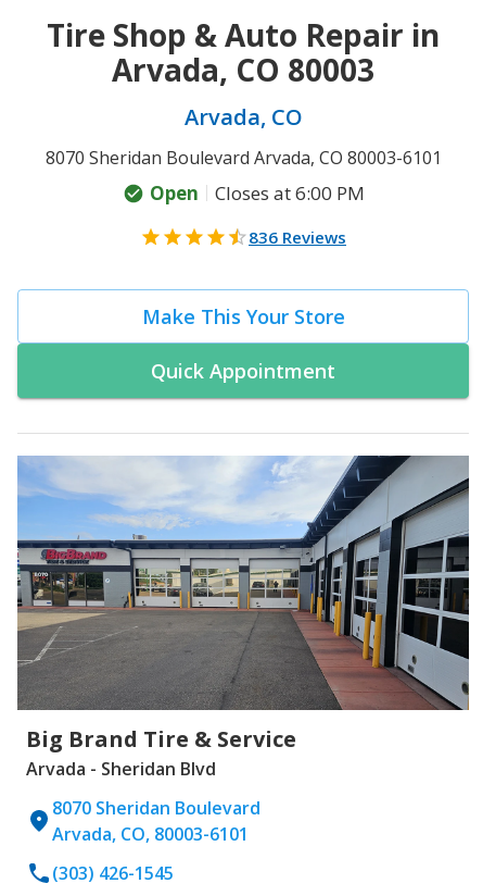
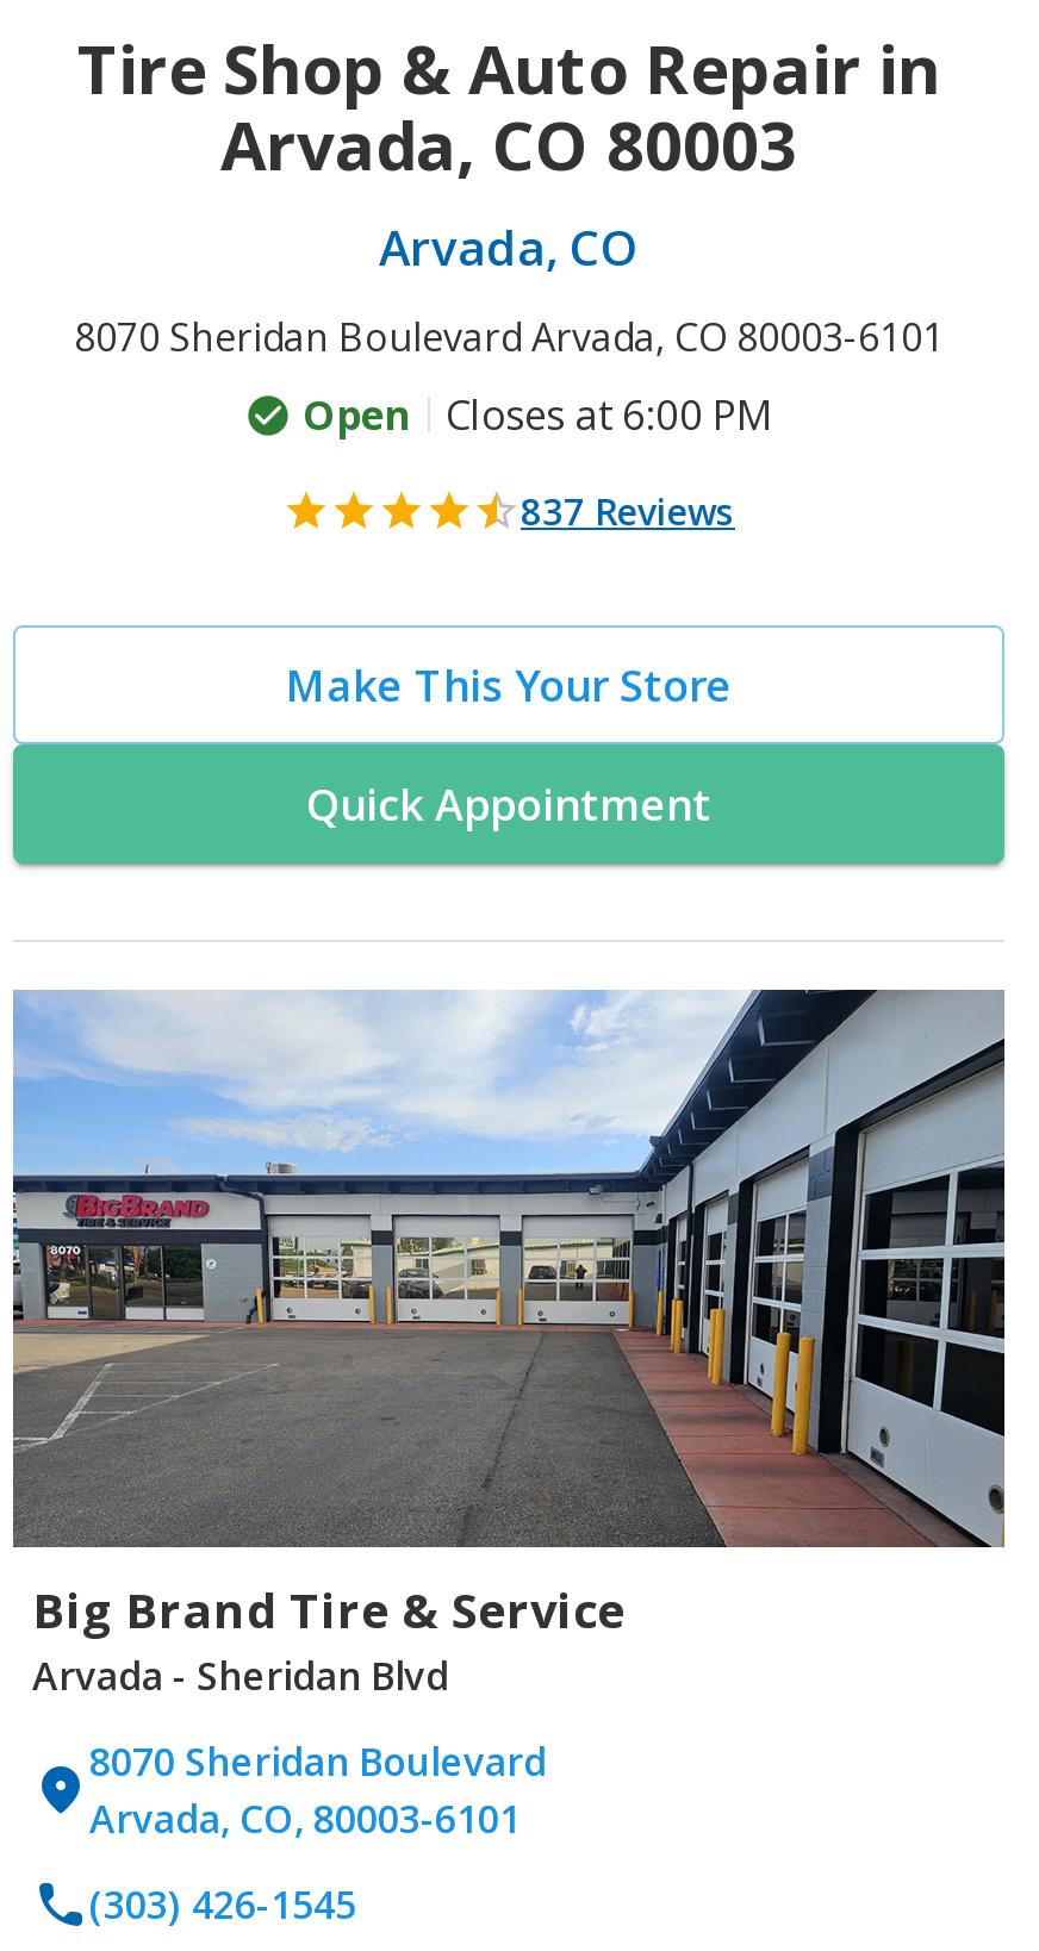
- 836 Reviews
+ 837 Reviews
